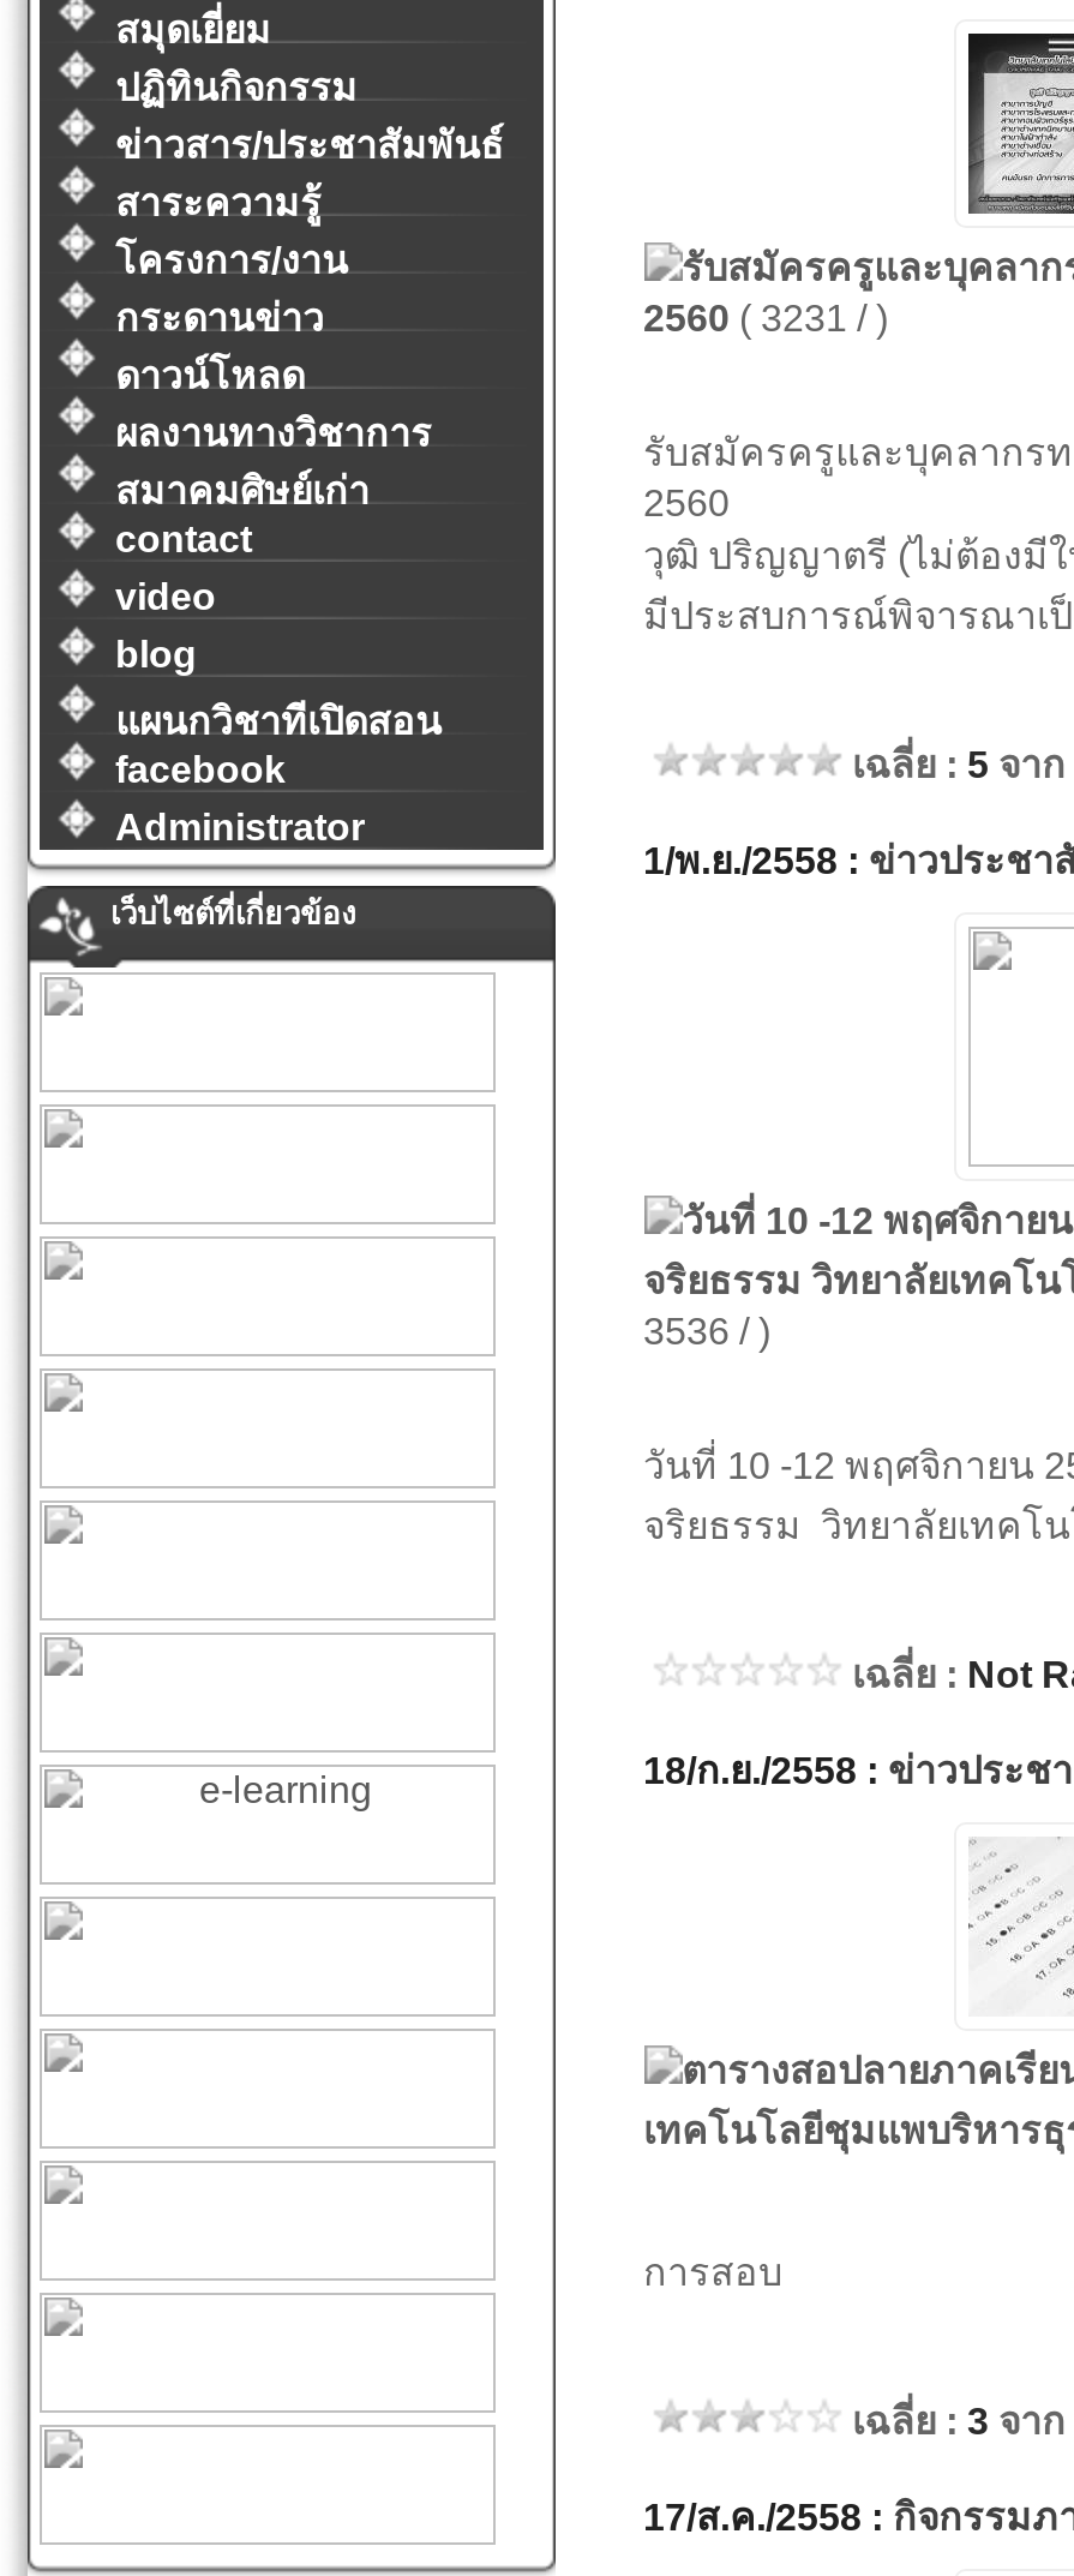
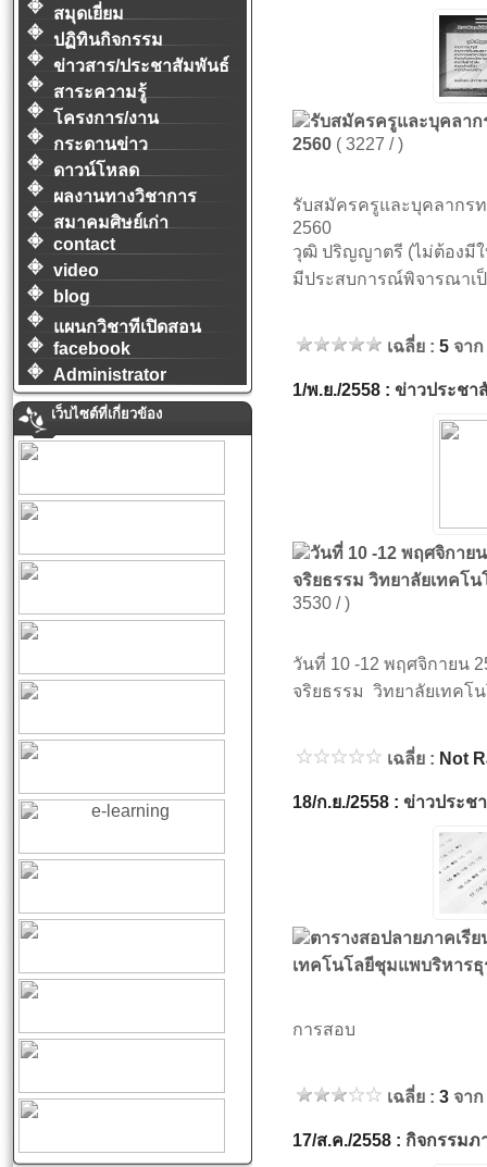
- 2560 ( 3231 / )
+ 2560 ( 3227 / )

- 3536 / )
+ 3530 / )
